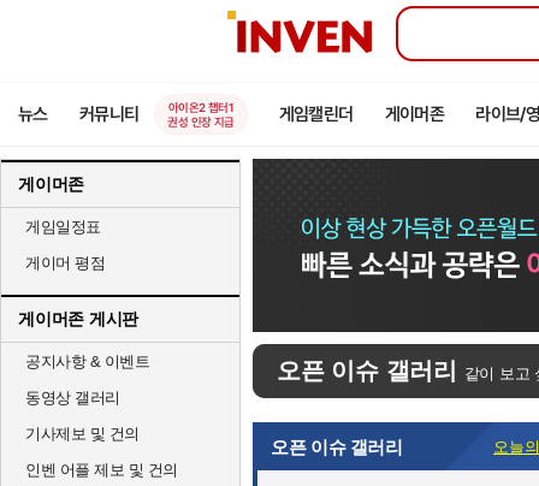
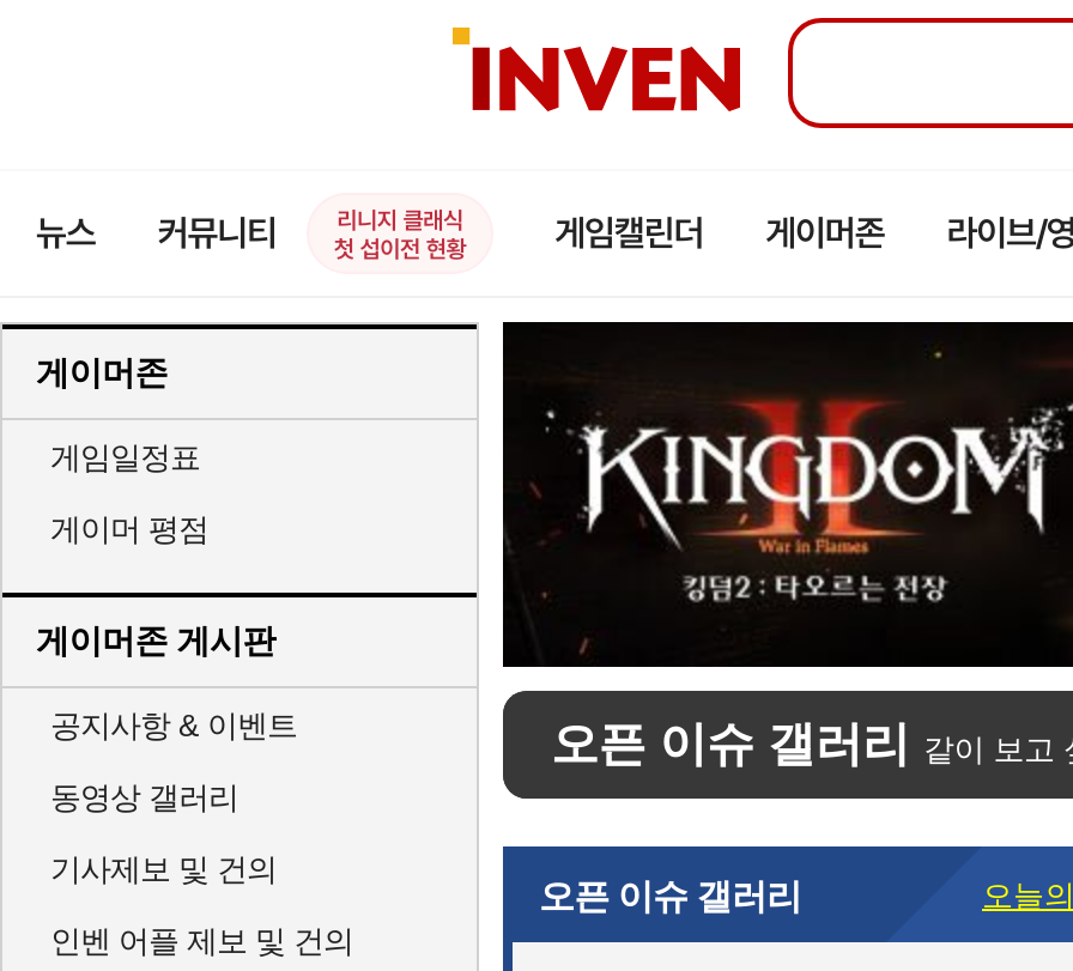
- 아이온2 챕터1
- 권성 인장 지급
+ 리니지 클래식
+ 첫 섭이전 현황

- [image]
+ [image]
